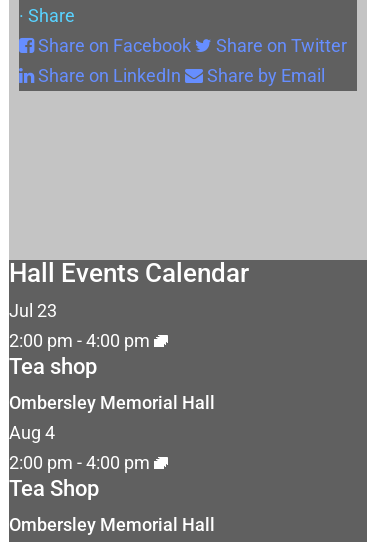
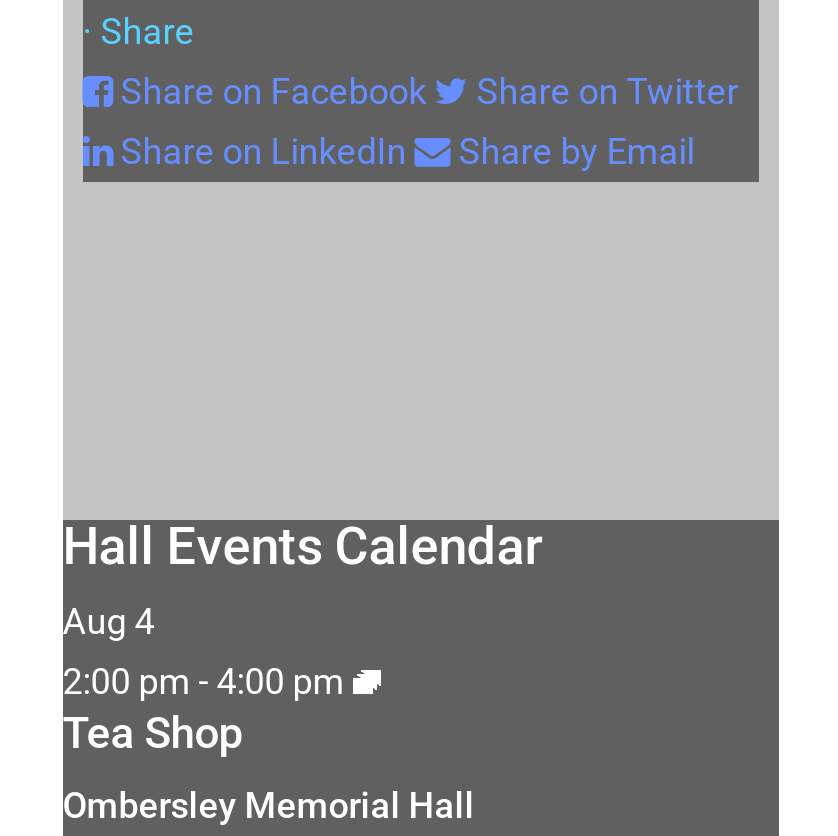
- Jul 23
- 2:00 pm - 4:00 pm
- Tea shop
- Ombersley Memorial Hall
